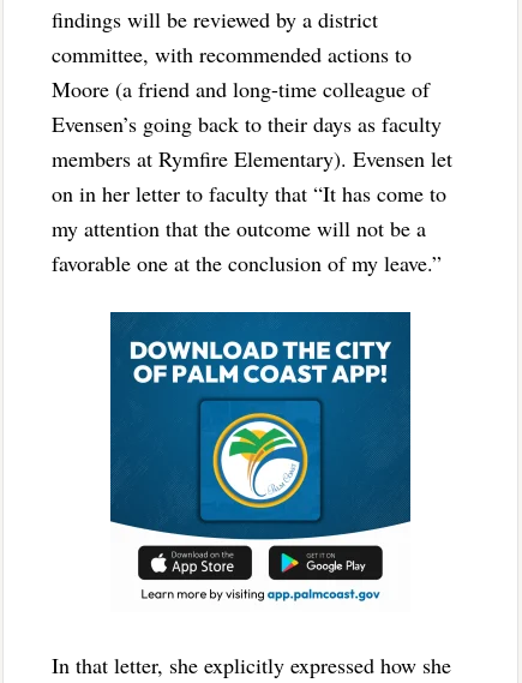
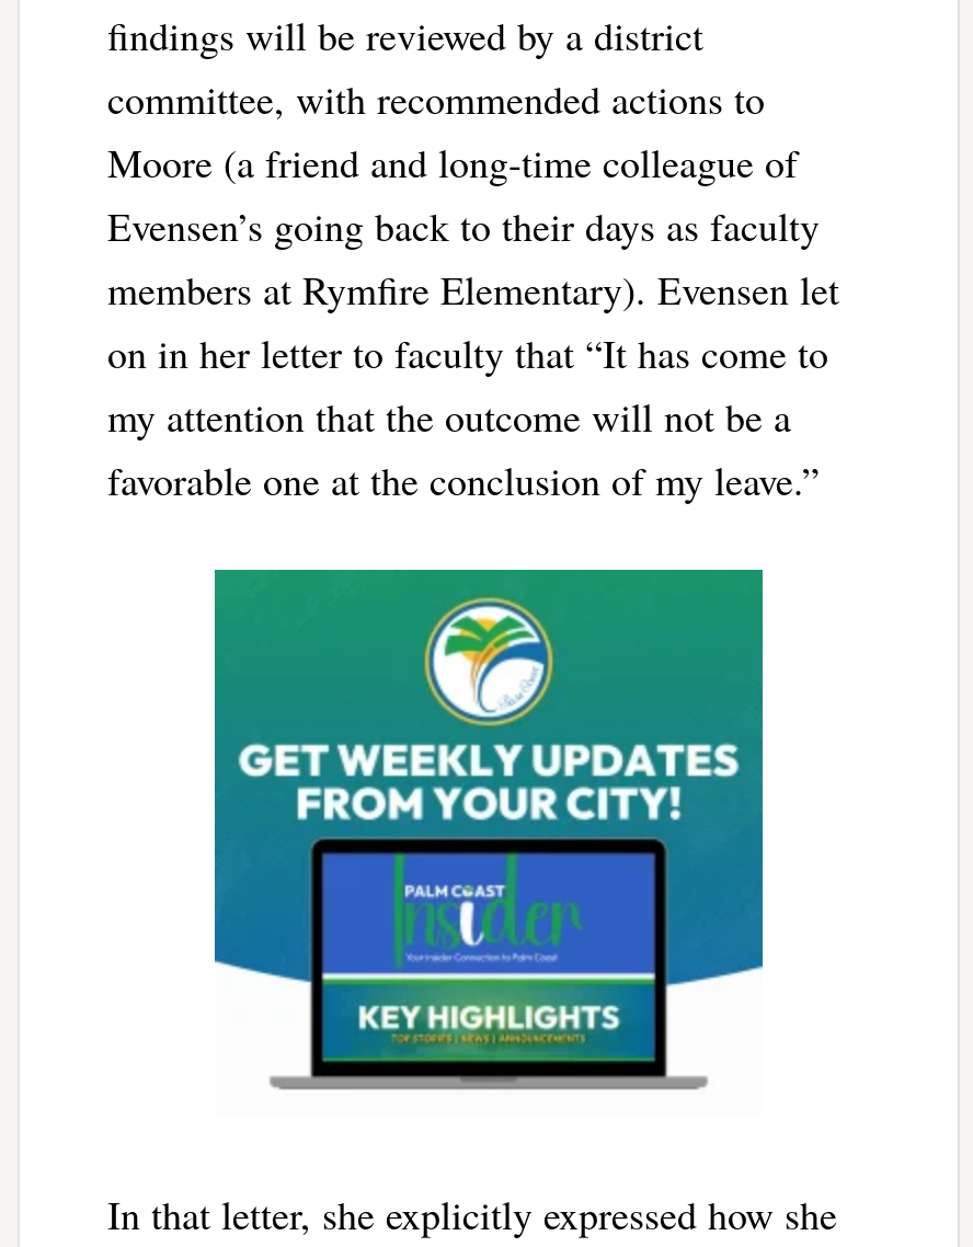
- [image]
+ [image]
